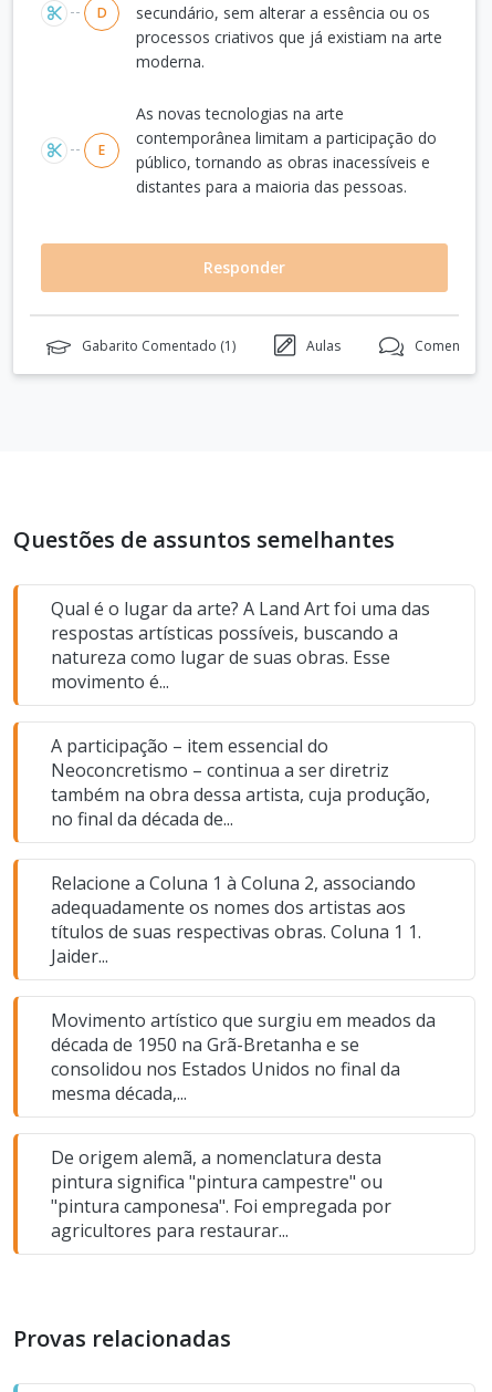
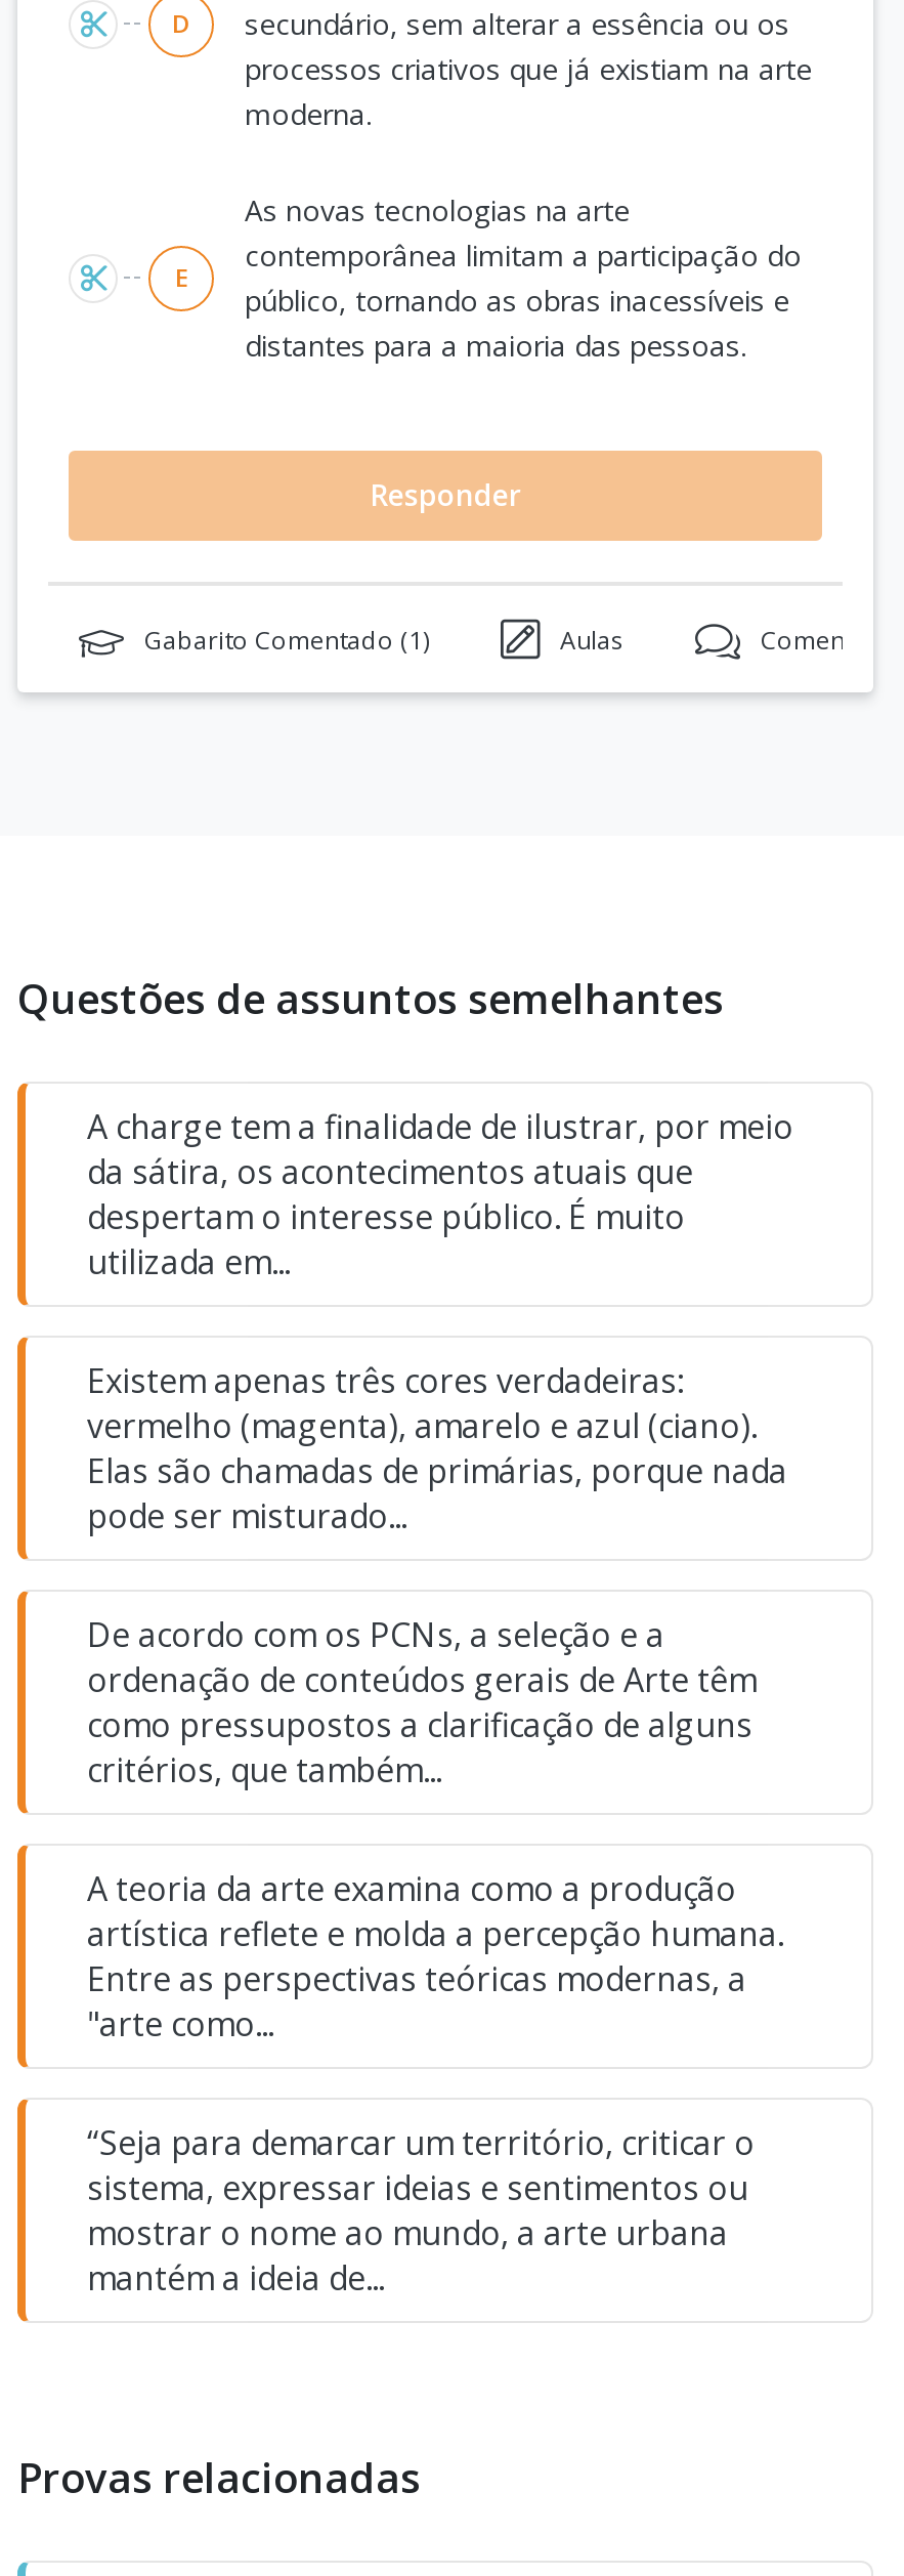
- Qual é o lugar da arte? A Land Art foi uma das
- respostas artísticas possíveis, buscando a
- natureza como lugar de suas obras. Esse
- movimento é...
+ A charge tem a finalidade de ilustrar, por meio
+ da sátira, os acontecimentos atuais que
+ despertam o interesse público. É muito
+ utilizada em...

- A participação – item essencial do
- Neoconcretismo – continua a ser diretriz
- também na obra dessa artista, cuja produção,
- no final da década de...
+ Existem apenas três cores verdadeiras:
+ vermelho (magenta), amarelo e azul (ciano).
+ Elas são chamadas de primárias, porque nada
+ pode ser misturado...

- Relacione a Coluna 1 à Coluna 2, associando
- adequadamente os nomes dos artistas aos
- títulos de suas respectivas obras. Coluna 1 1.
- Jaider...
+ De acordo com os PCNs, a seleção e a
+ ordenação de conteúdos gerais de Arte têm
+ como pressupostos a clarificação de alguns
+ critérios, que também...

- Movimento artístico que surgiu em meados da
- década de 1950 na Grã-Bretanha e se
- consolidou nos Estados Unidos no final da
- mesma década,...
+ A teoria da arte examina como a produção
+ artística reflete e molda a percepção humana.
+ Entre as perspectivas teóricas modernas, a
+ "arte como...

- De origem alemã, a nomenclatura desta
- pintura significa "pintura campestre" ou
- "pintura camponesa". Foi empregada por
- agricultores para restaurar...
+ “Seja para demarcar um território, criticar o
+ sistema, expressar ideias e sentimentos ou
+ mostrar o nome ao mundo, a arte urbana
+ mantém a ideia de...
